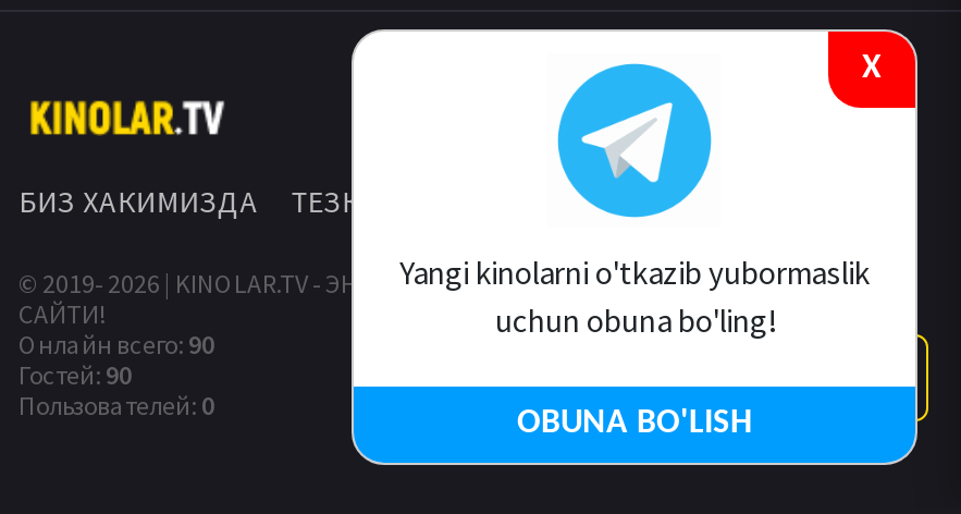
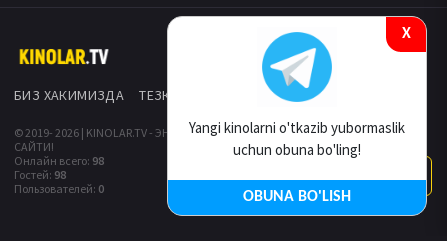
- Онлайн всего: 90
+ Онлайн всего: 98

- Гостей: 90
+ Гостей: 98
